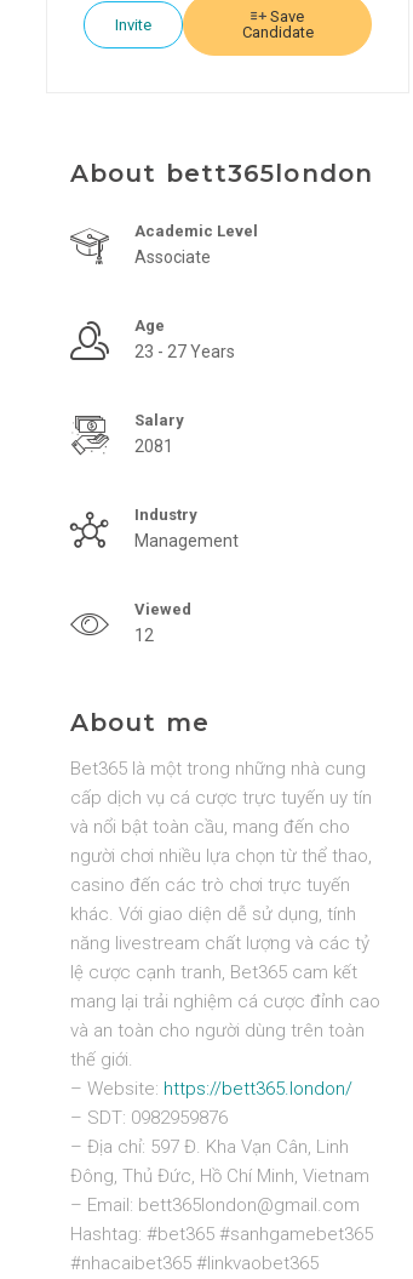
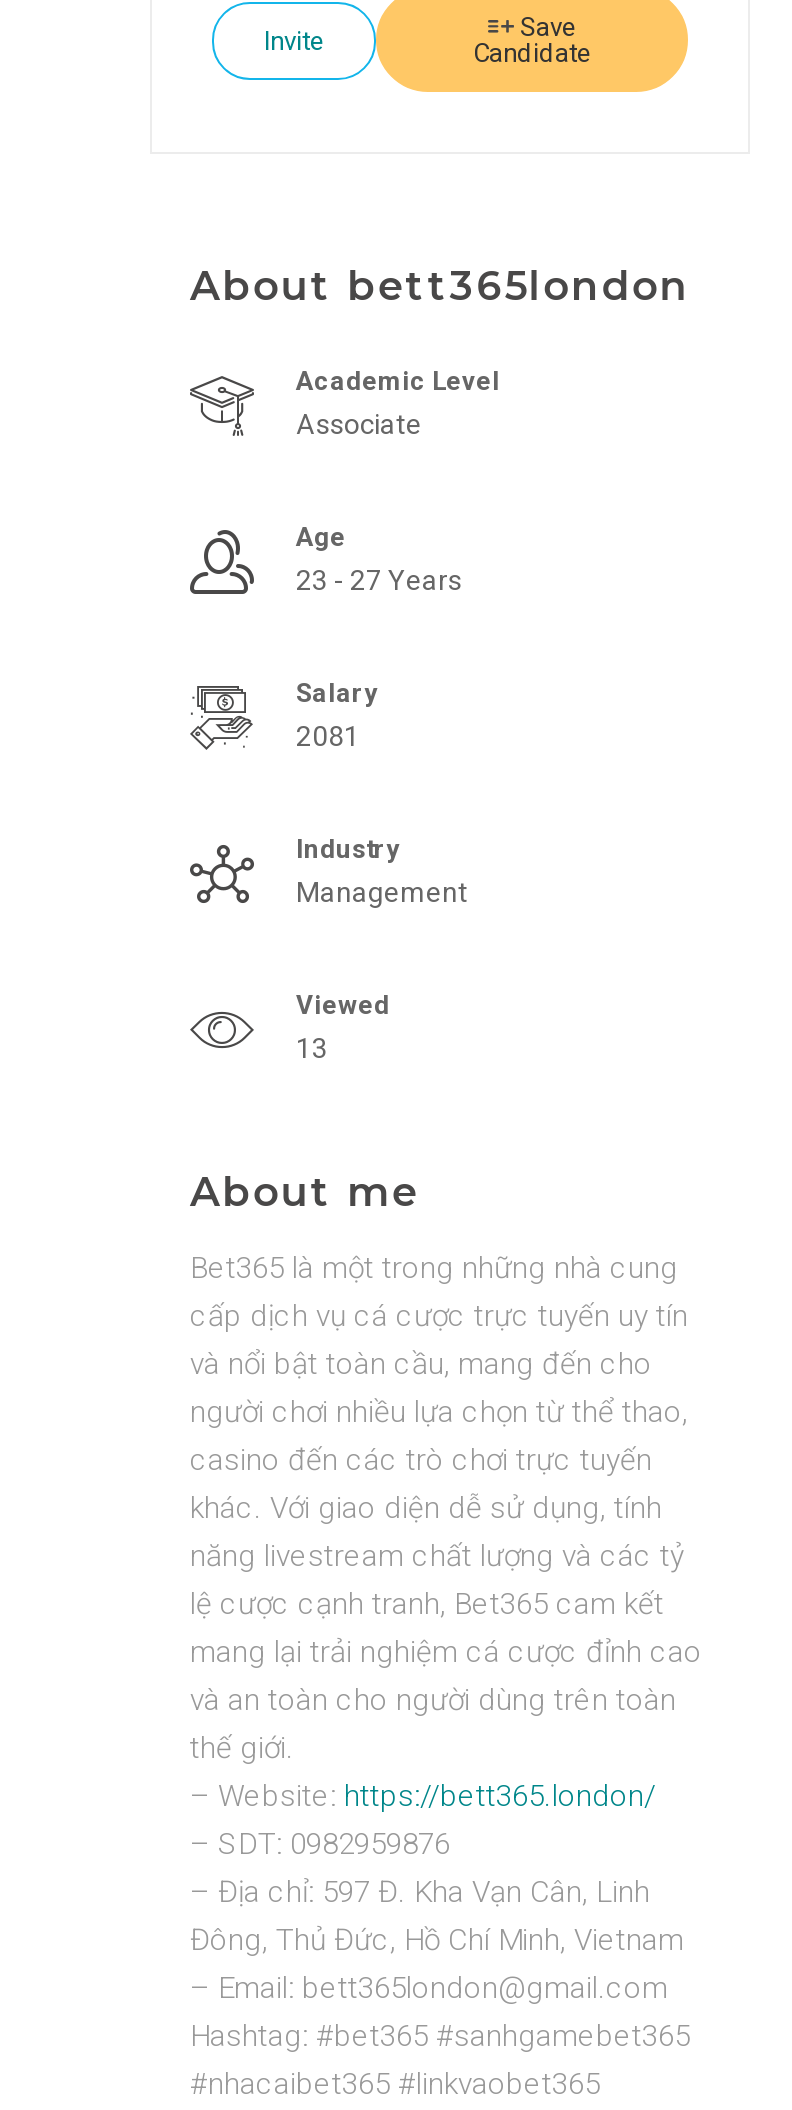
- 12
+ 13
